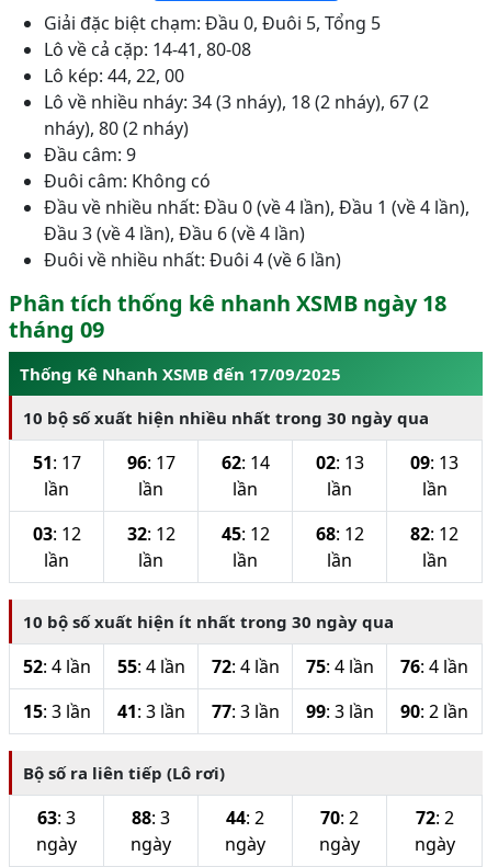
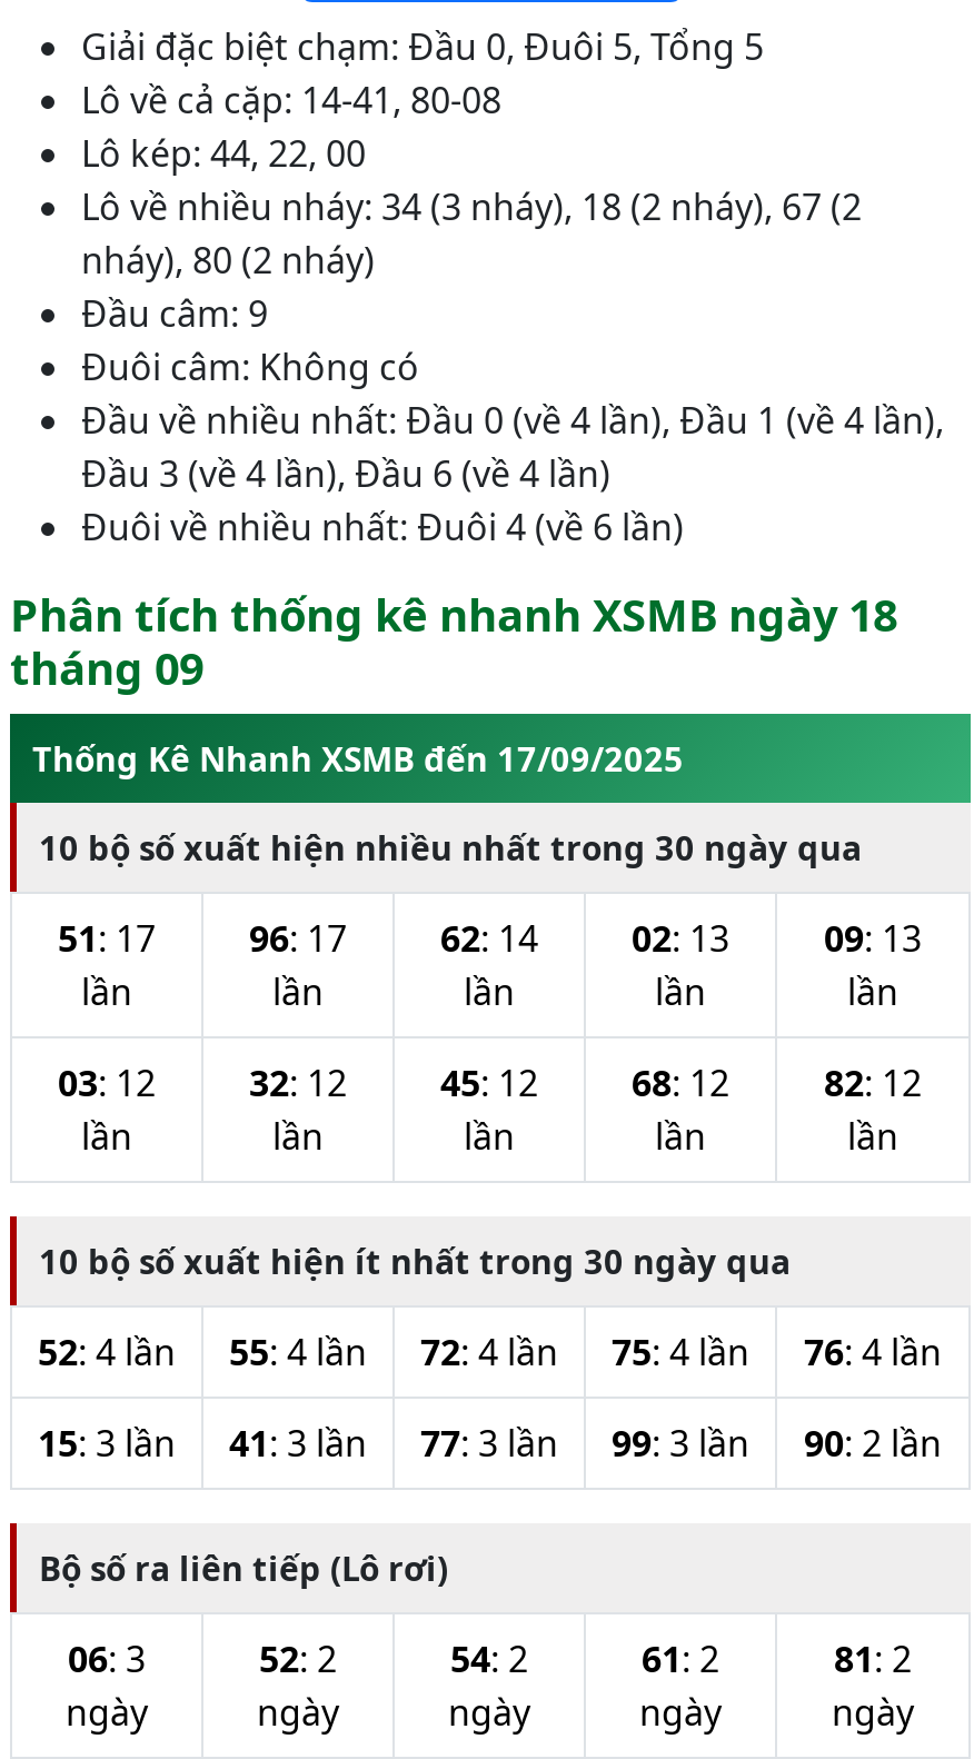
- 63: 3
+ 06: 3

- 88: 3
+ 52: 2

- 44: 2
+ 54: 2

- 70: 2
+ 61: 2

- 72: 2
+ 81: 2
